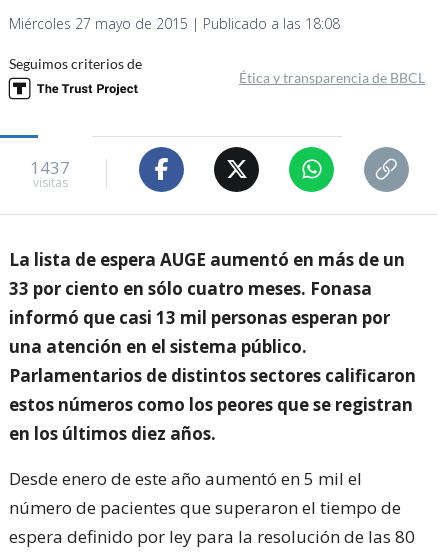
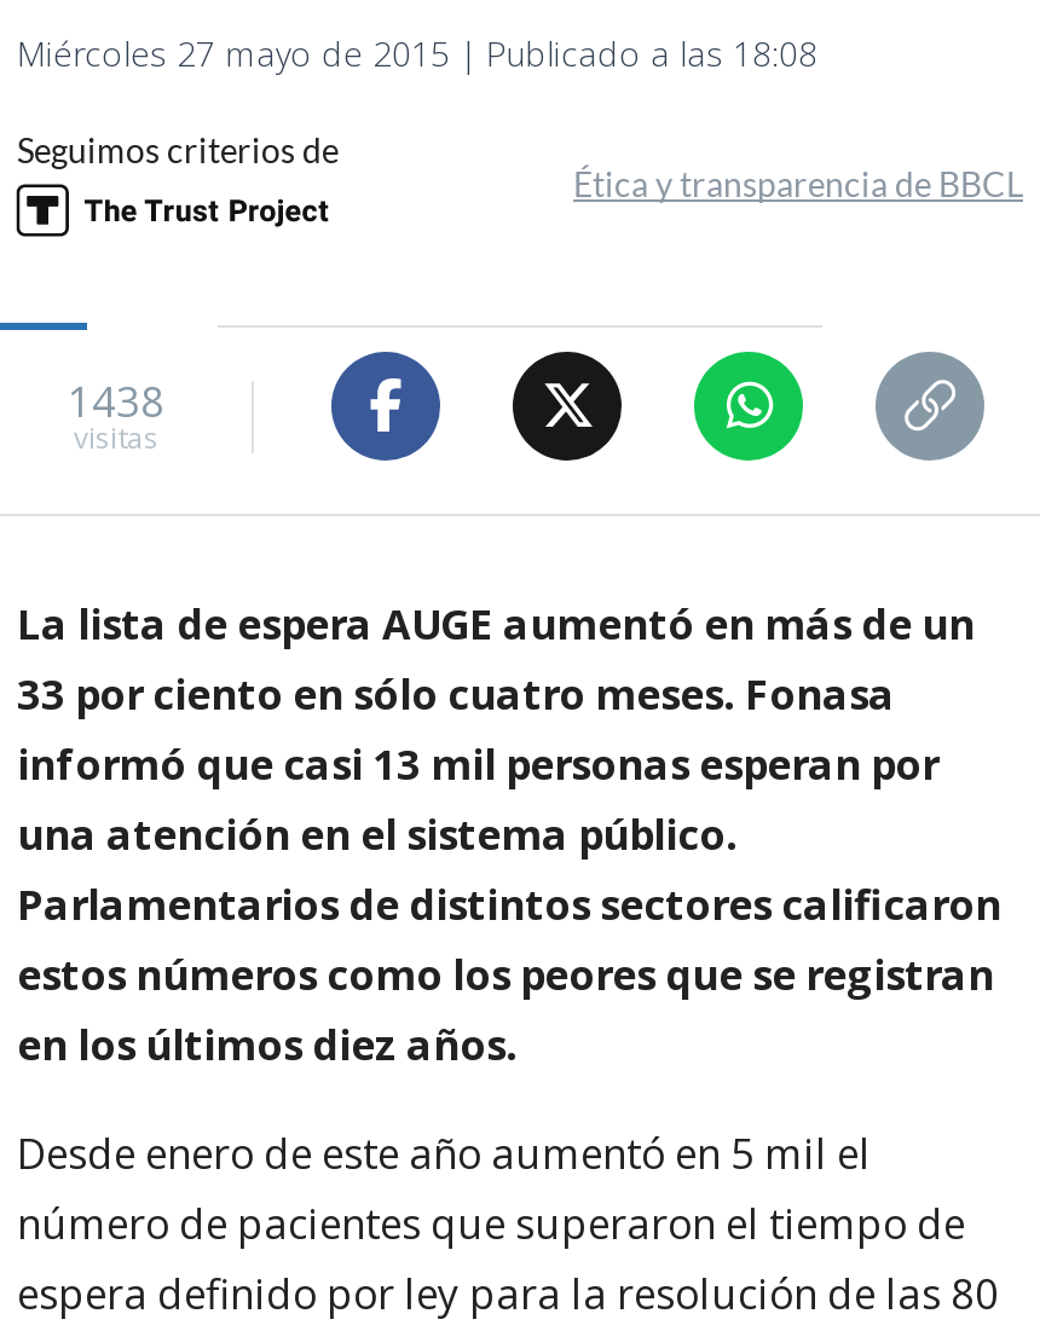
- 1437
+ 1438
